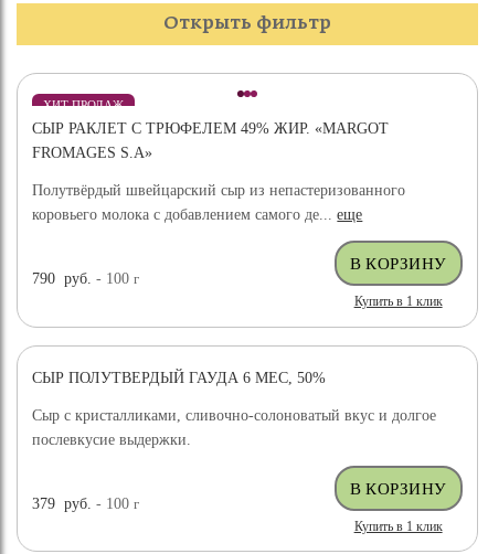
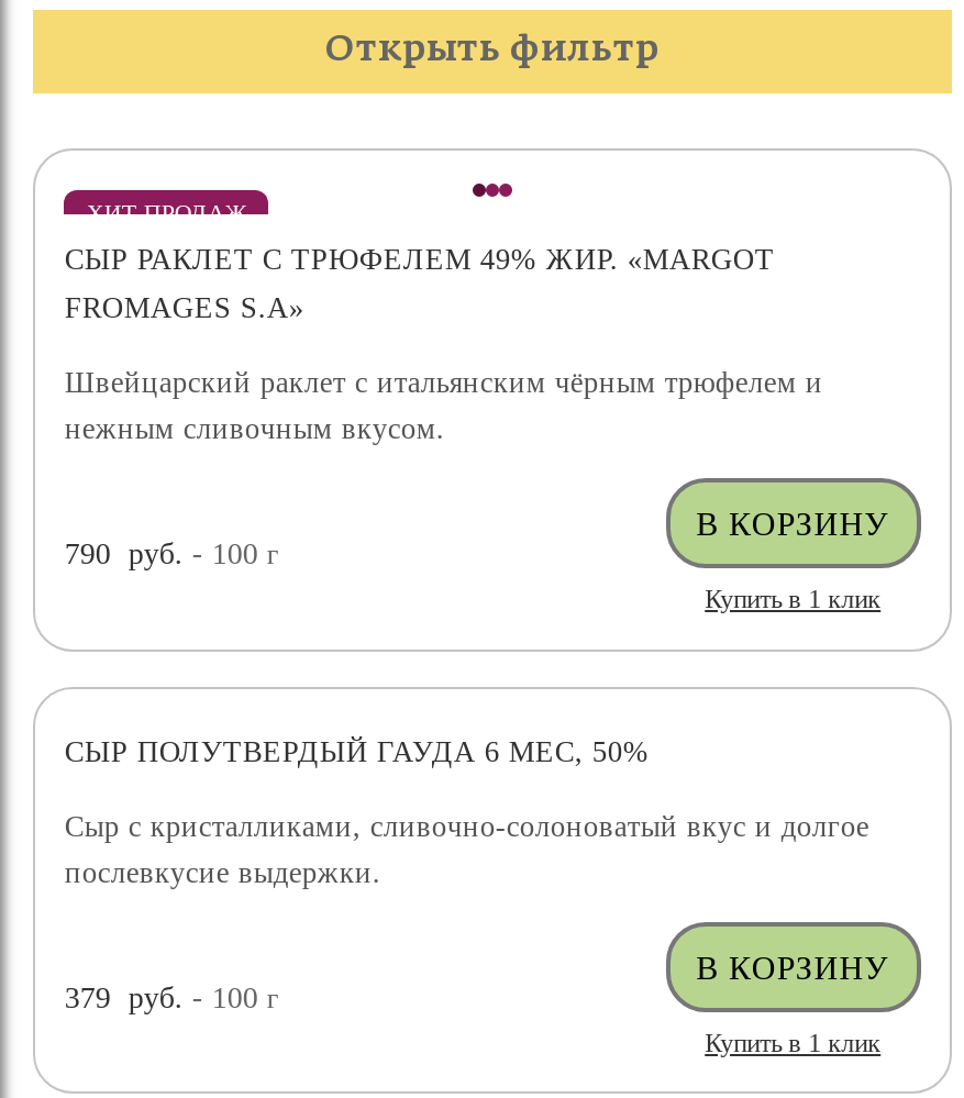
- Полутвёрдый швейцарский сыр из непастеризованного
- коровьего молока с добавлением самого де... еще
+ Швейцарский раклет с итальянским чёрным трюфелем и
+ нежным сливочным вкусом.
